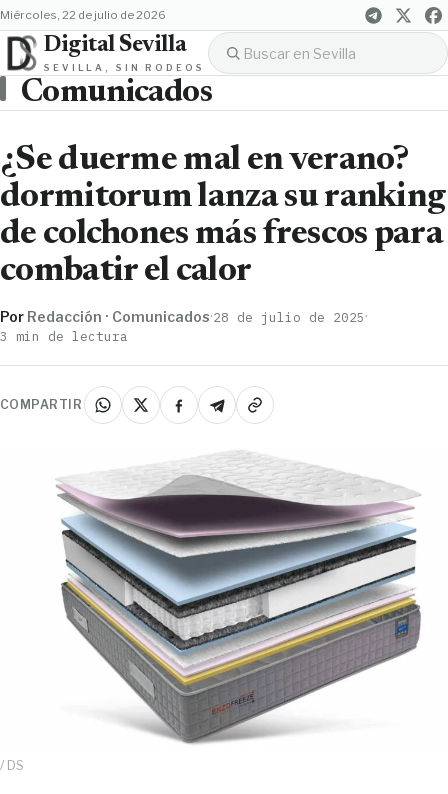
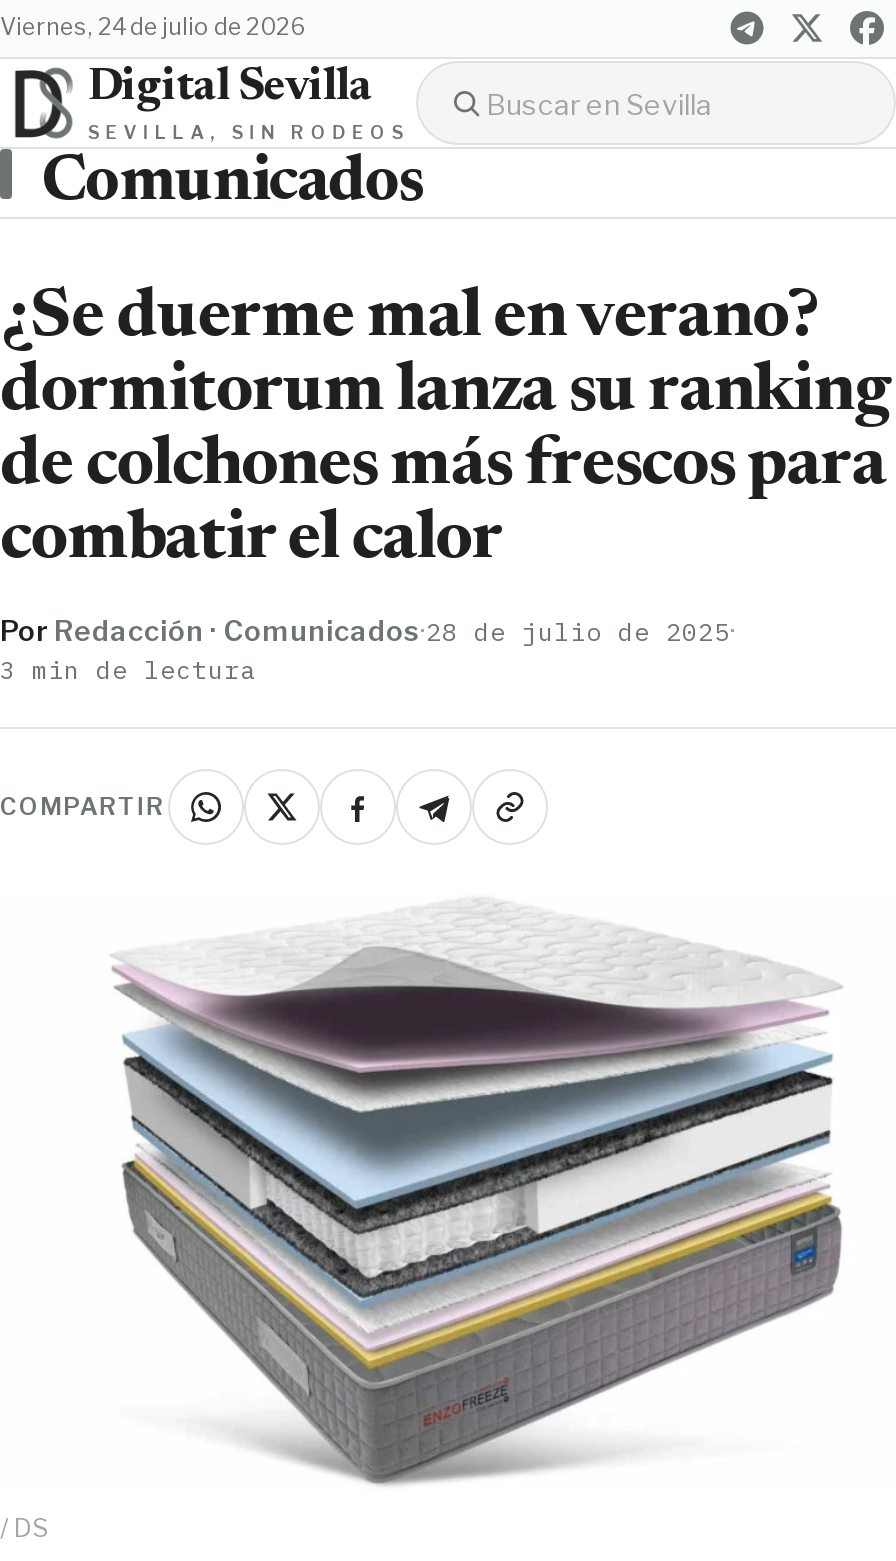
- miércoles, 22 de julio de 2026
+ viernes, 24 de julio de 2026
